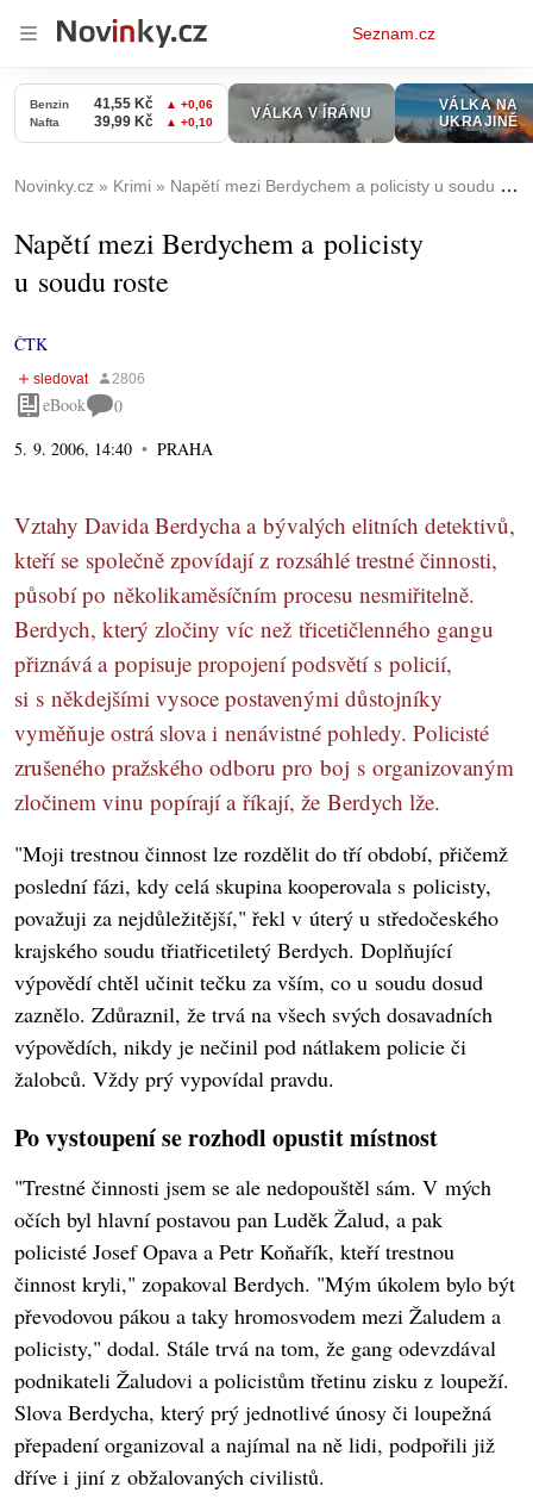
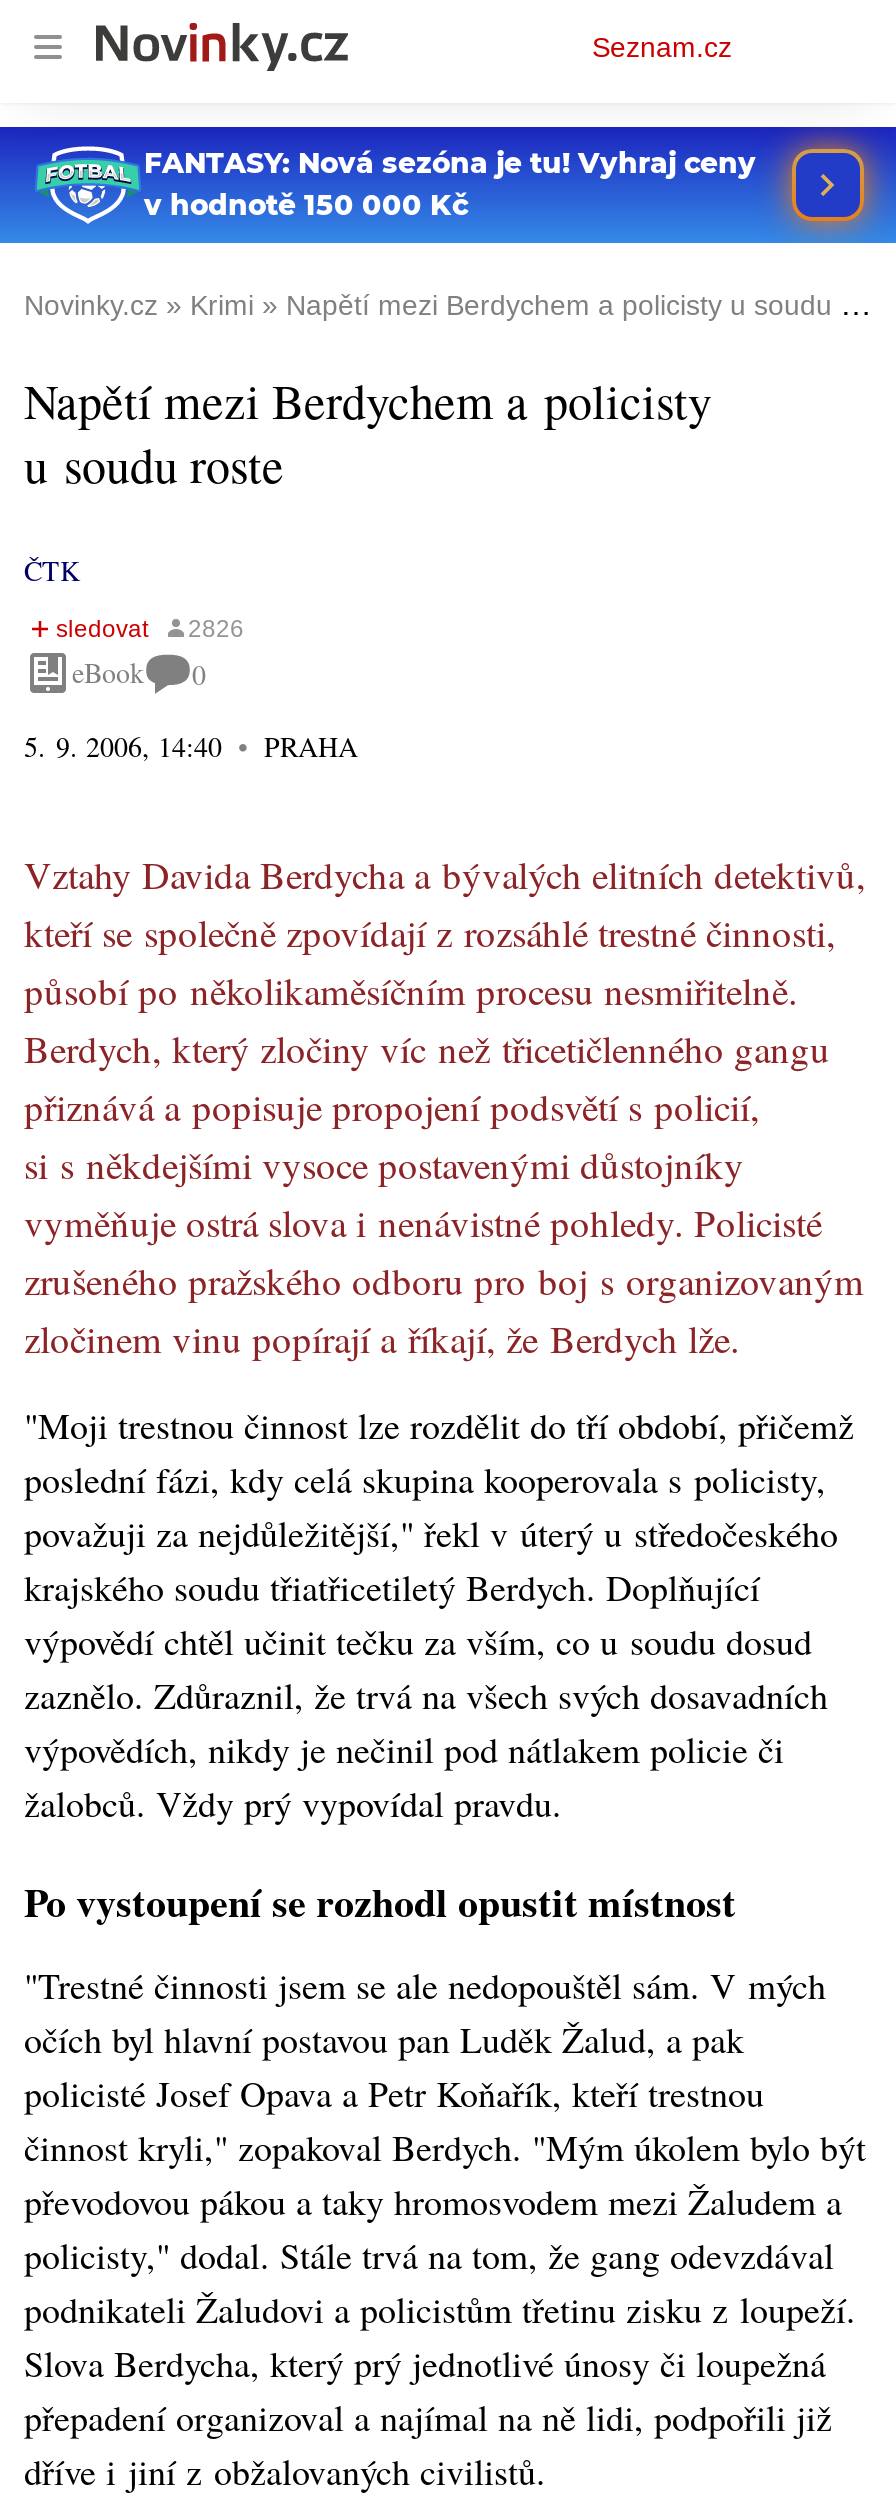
- [image]
+ [image]
